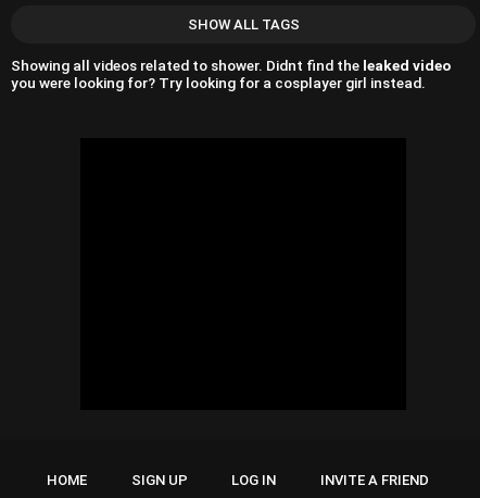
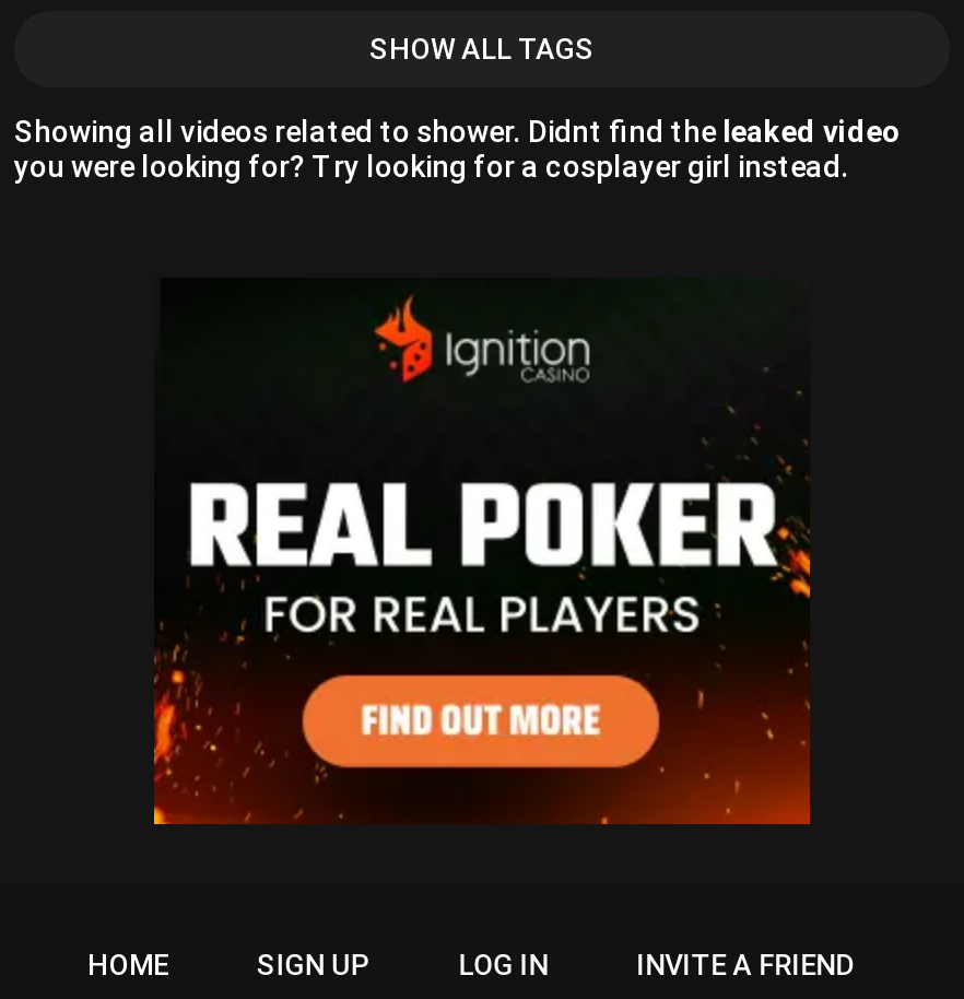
+ [image]
